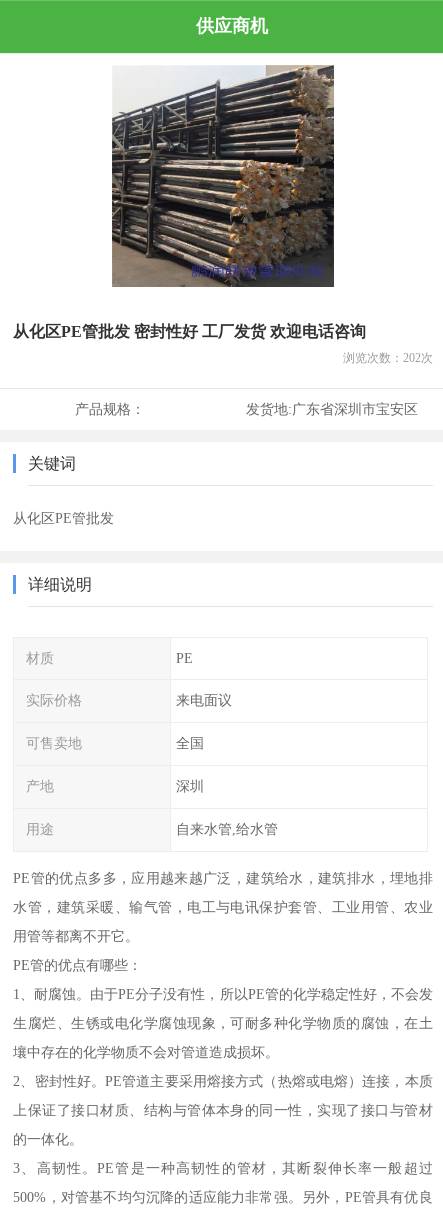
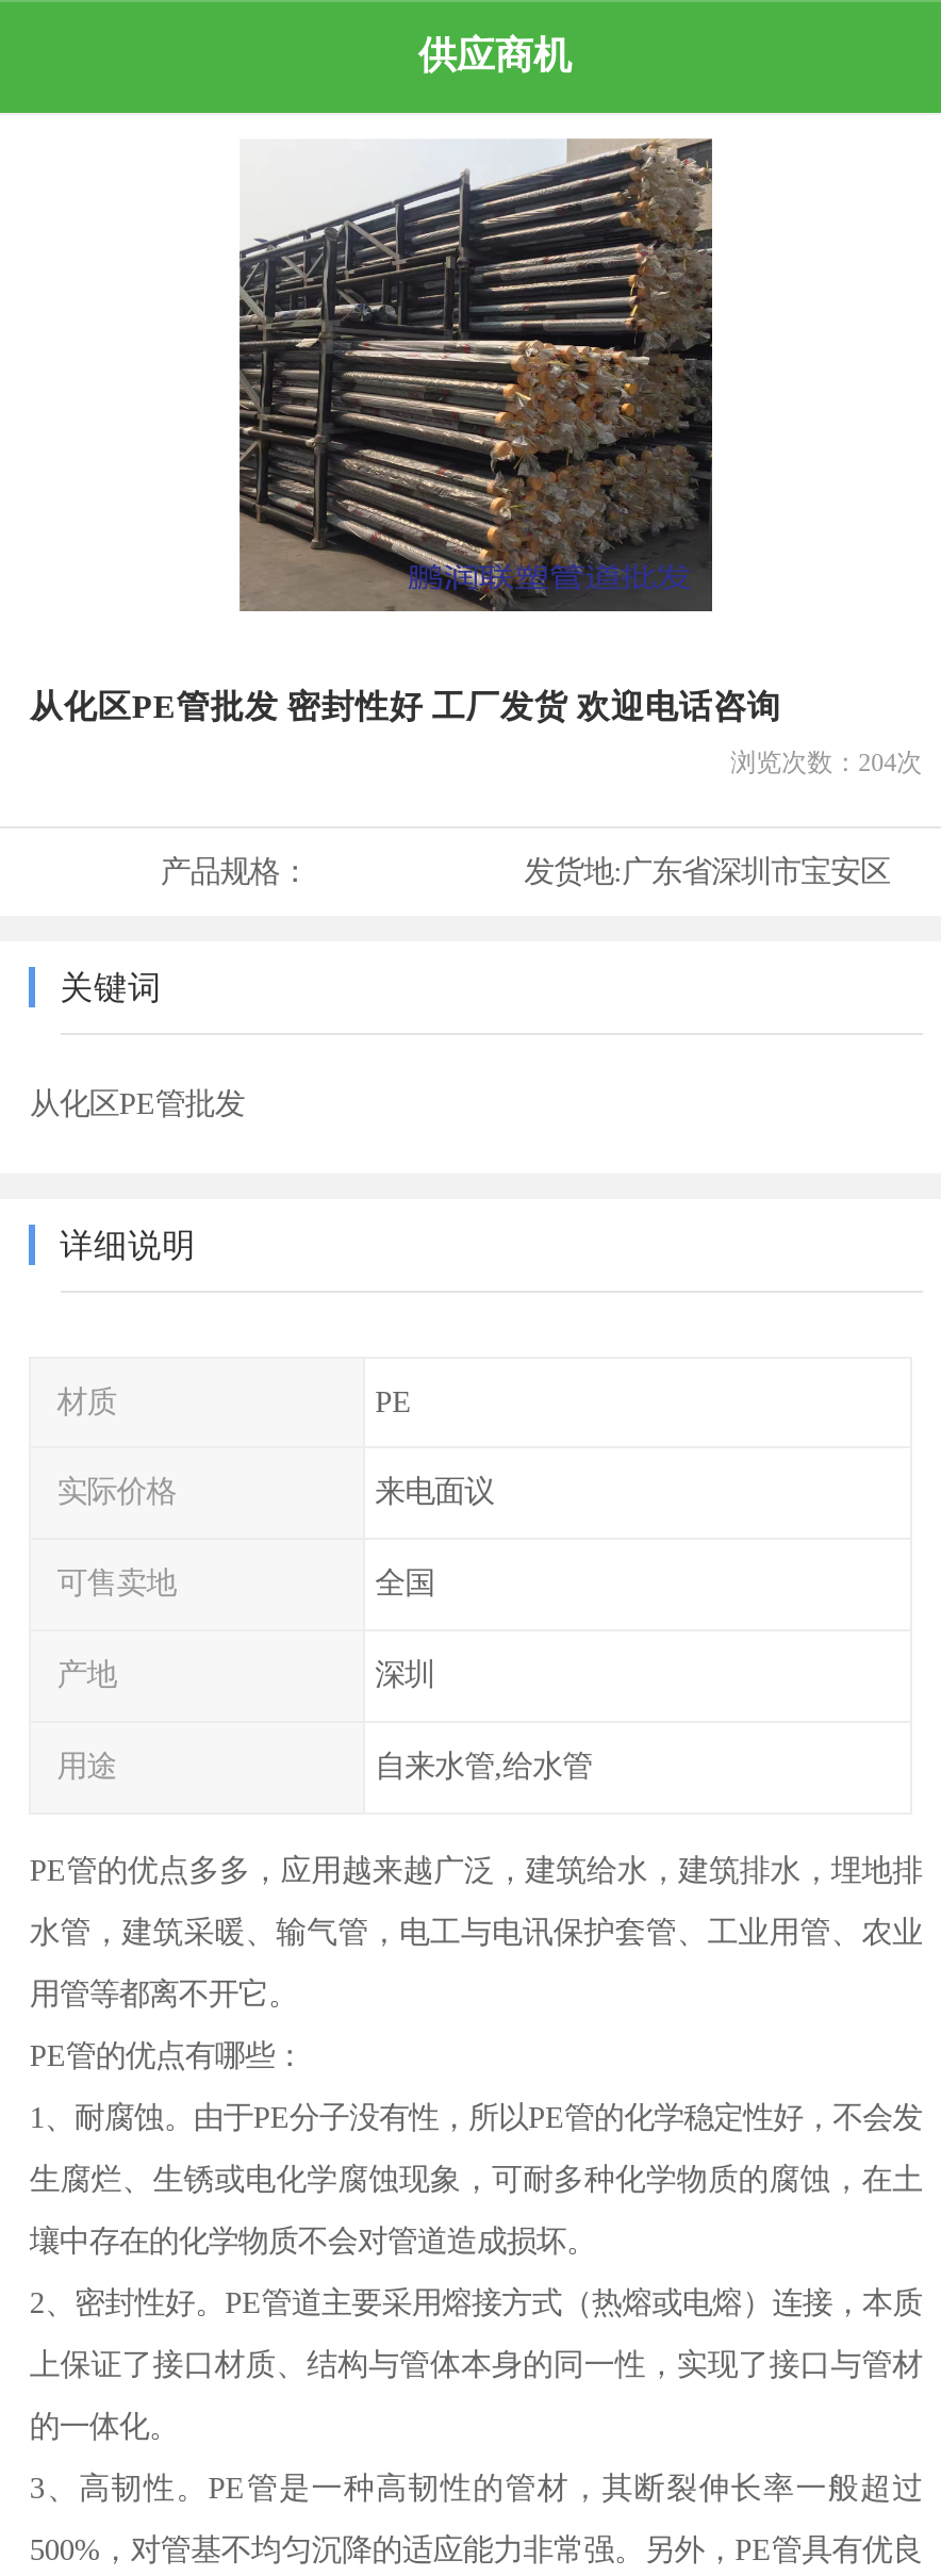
- 浏览次数：202次
+ 浏览次数：204次
